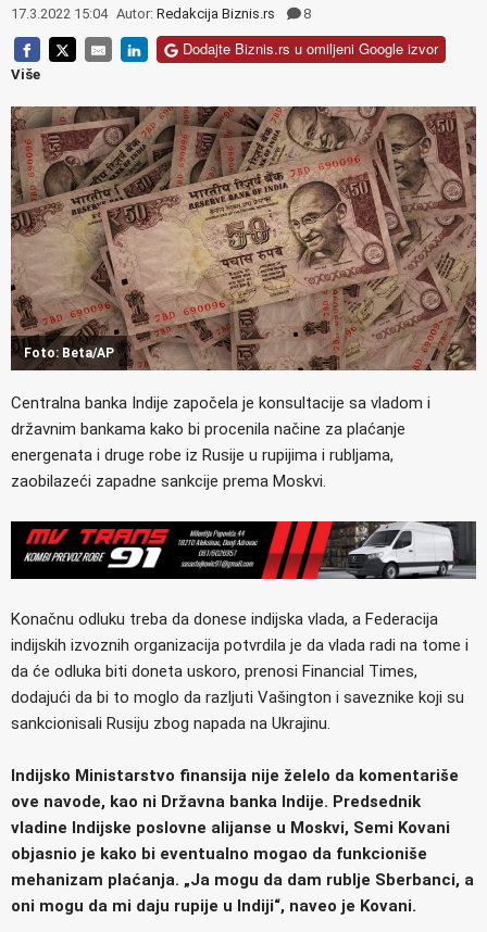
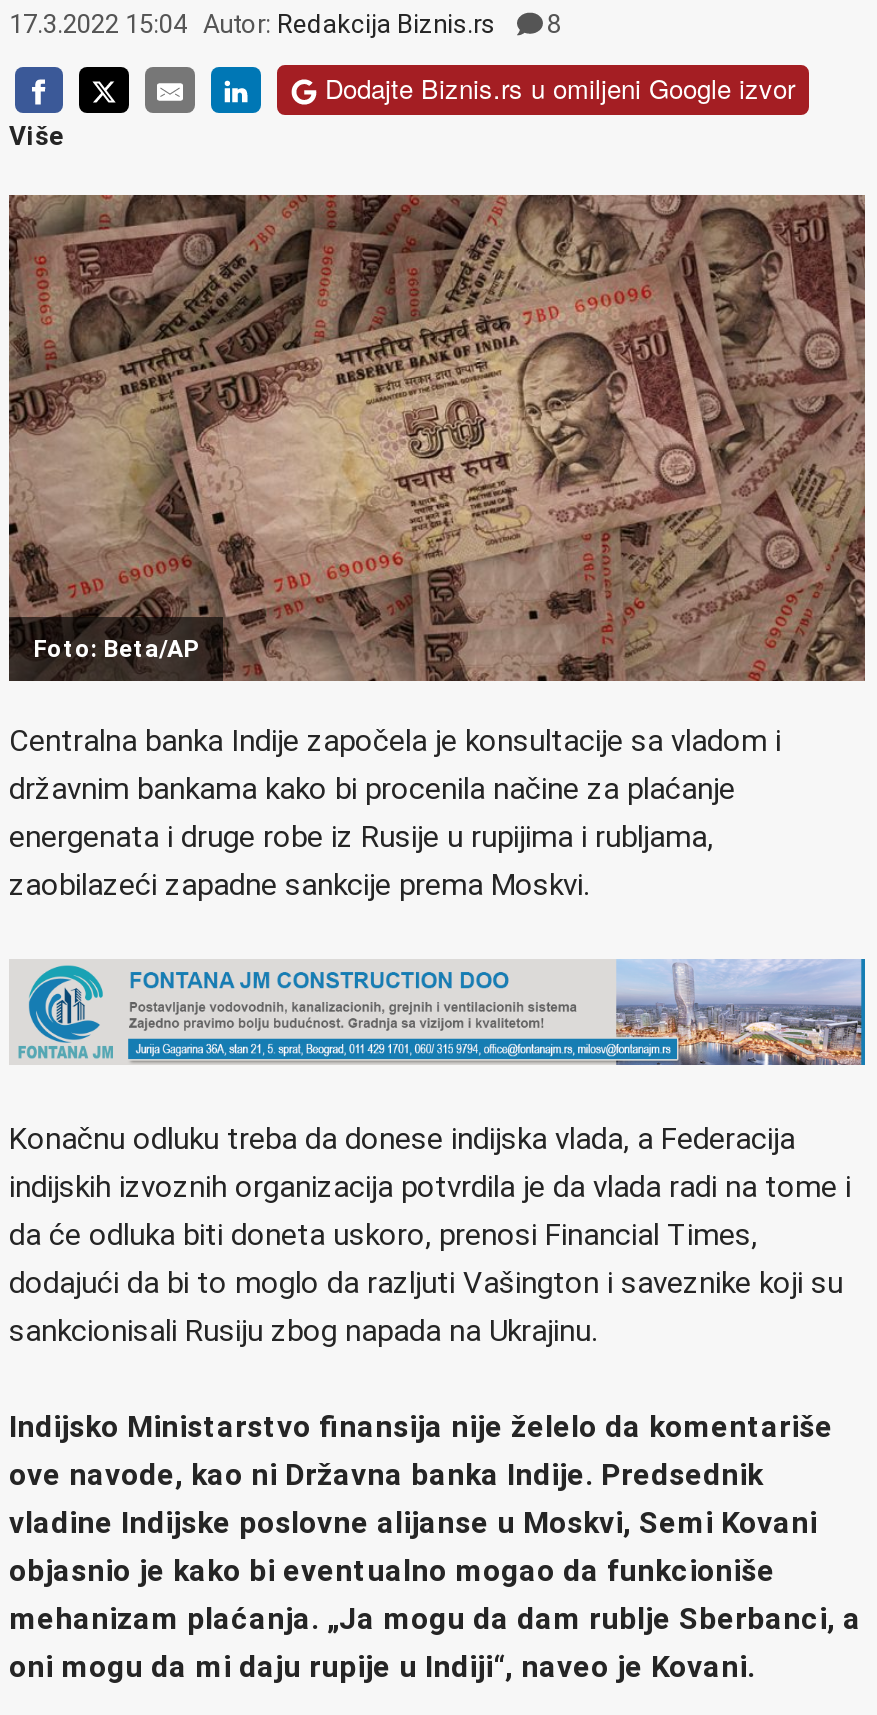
- [image]
+ [image]
